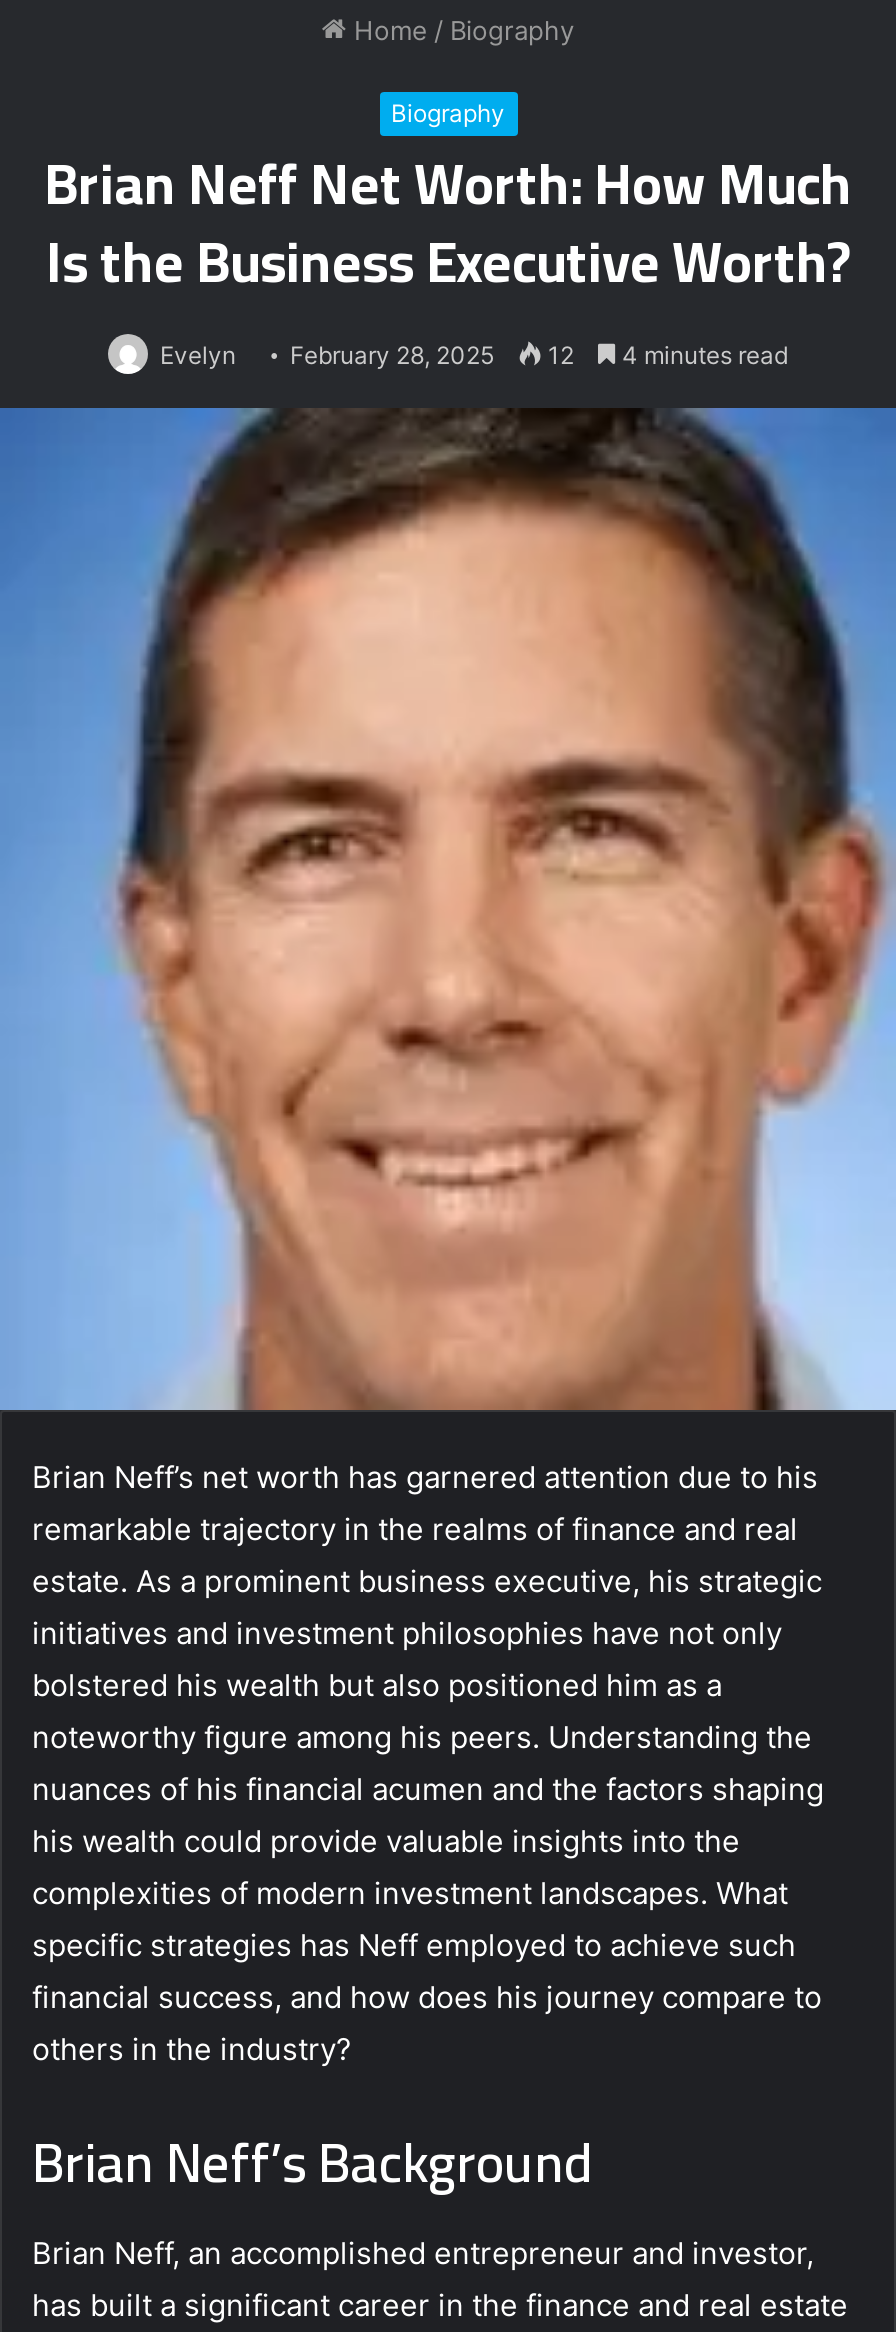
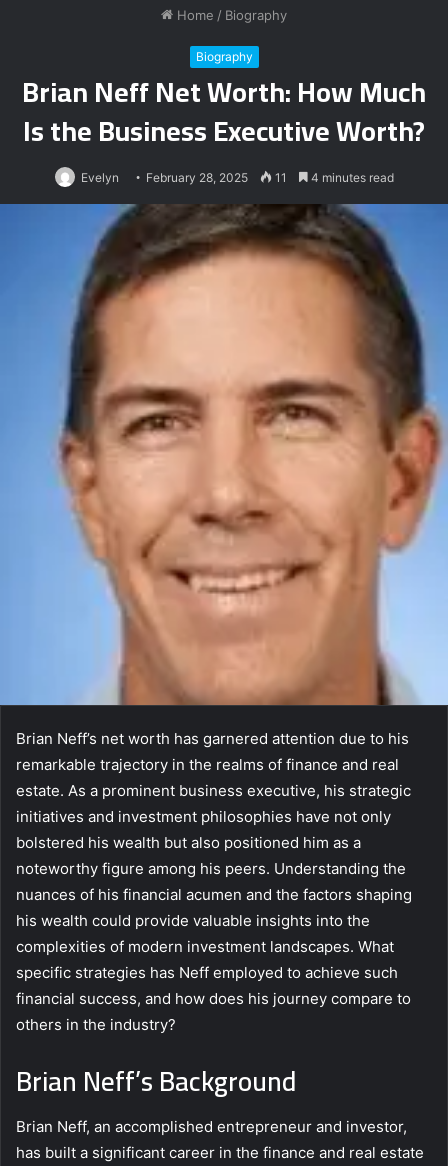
- Evelyn February 28, 2025 12 4 minutes read
+ Evelyn February 28, 2025 11 4 minutes read
